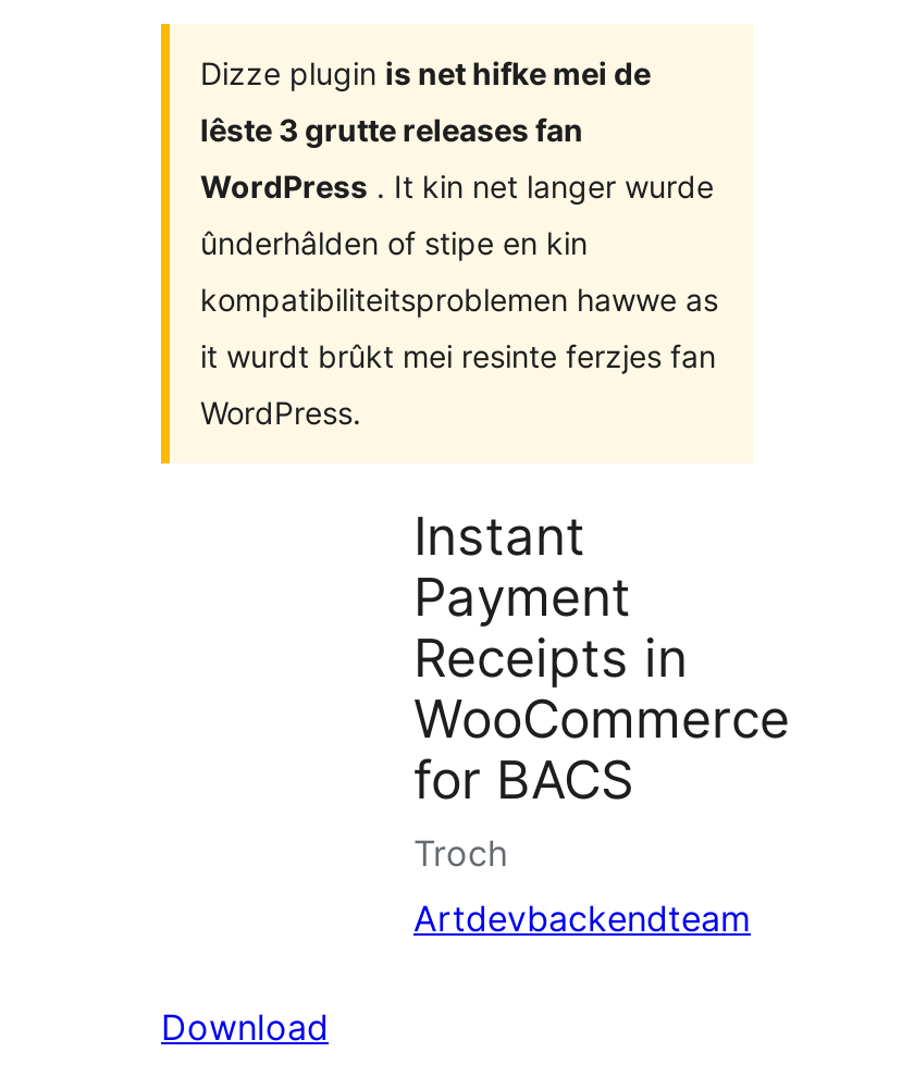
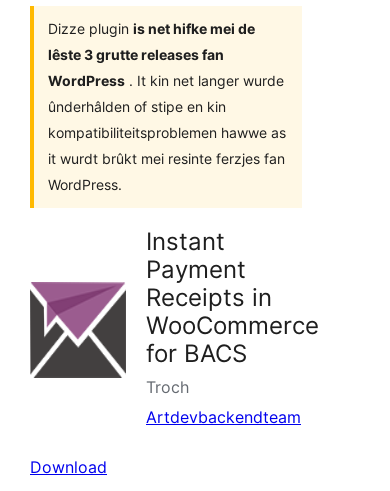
+ [image]
